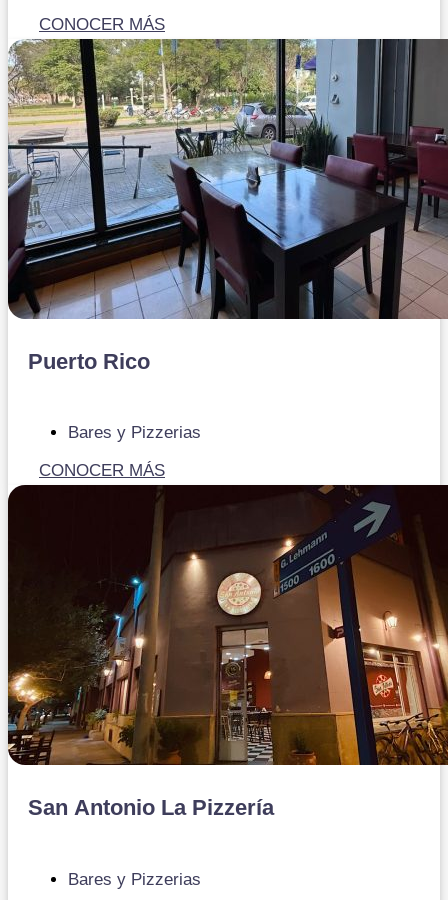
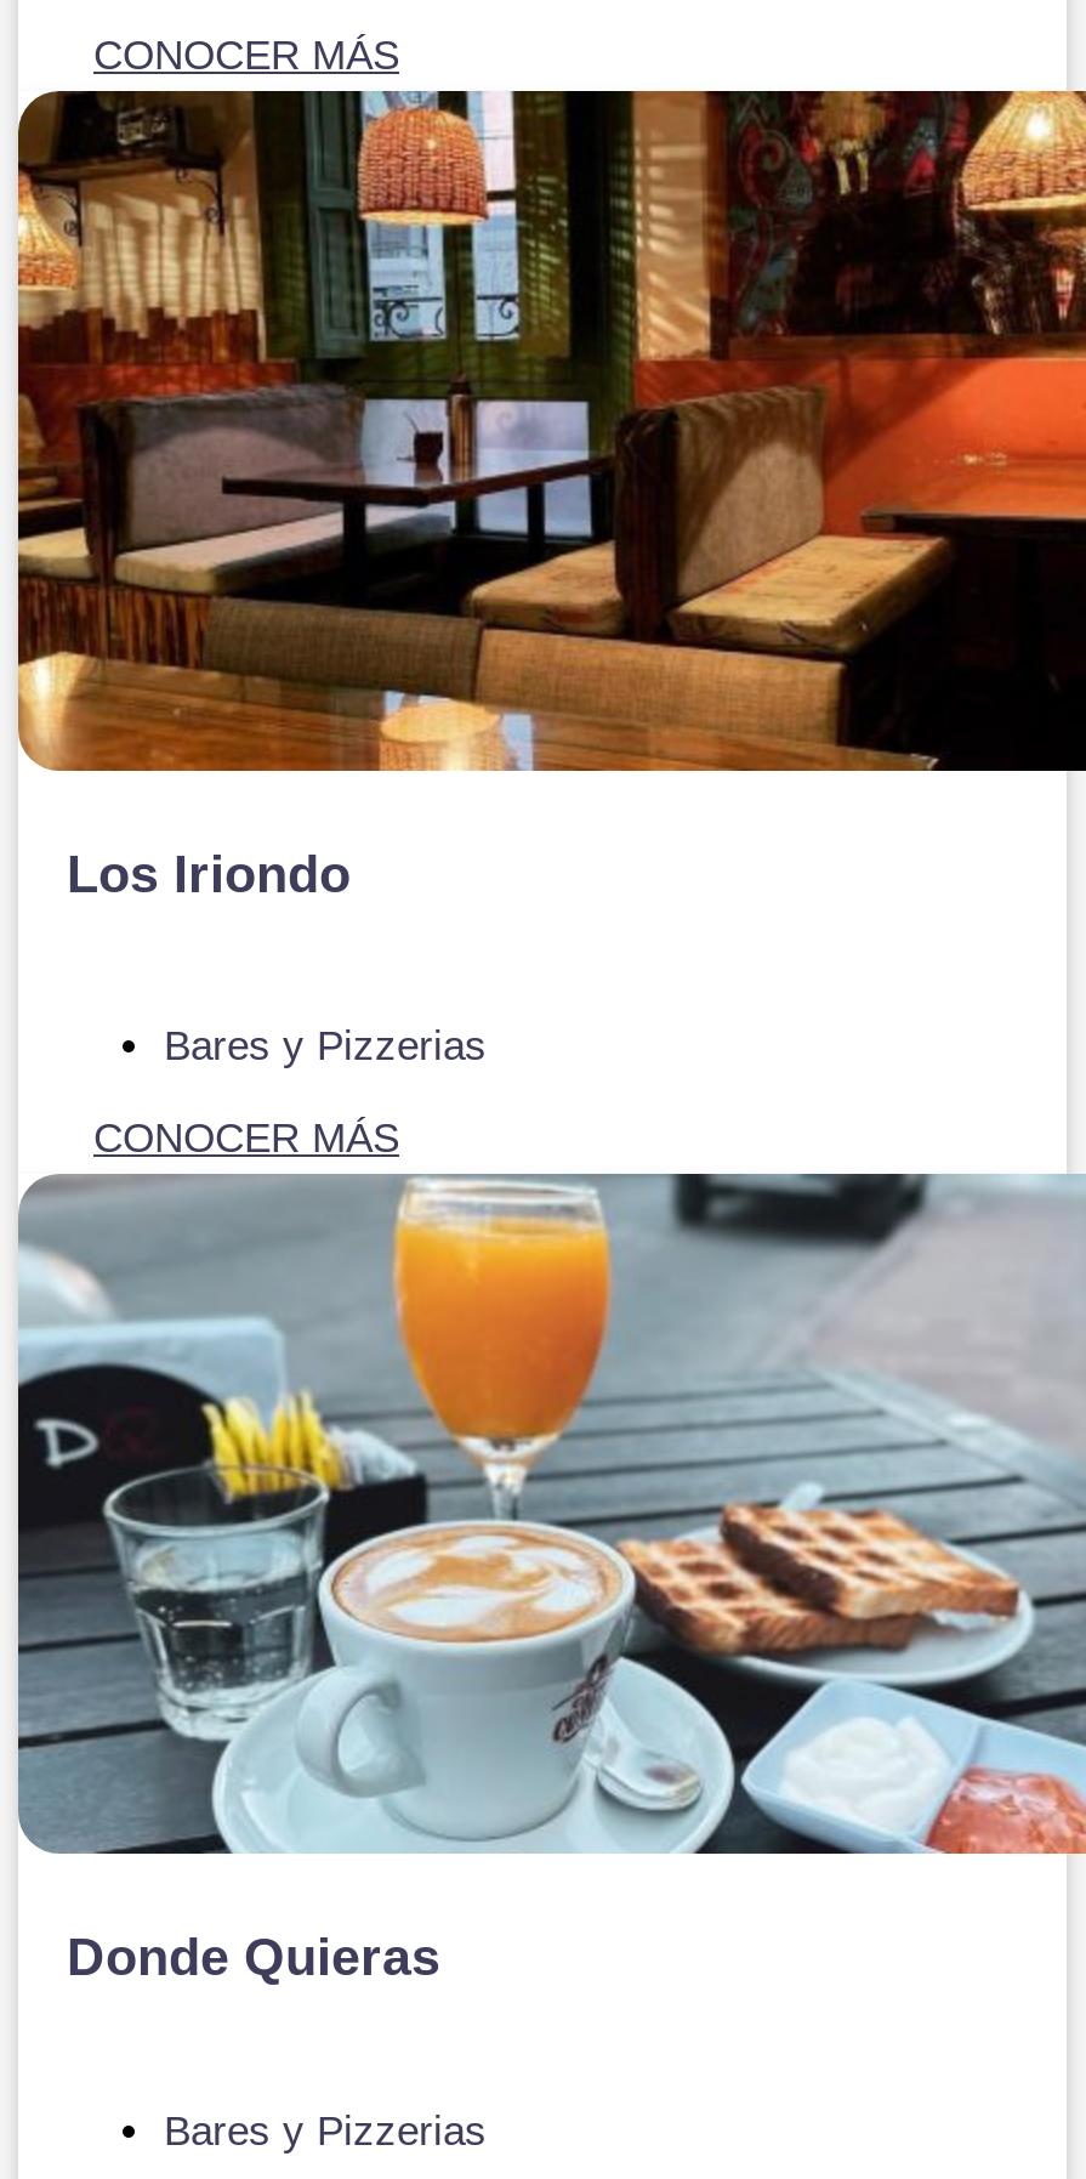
- [image]
- Puerto Rico
+ [image]
+ Los Iriondo

- [image]
- San Antonio La Pizzería
+ [image]
+ Donde Quieras
